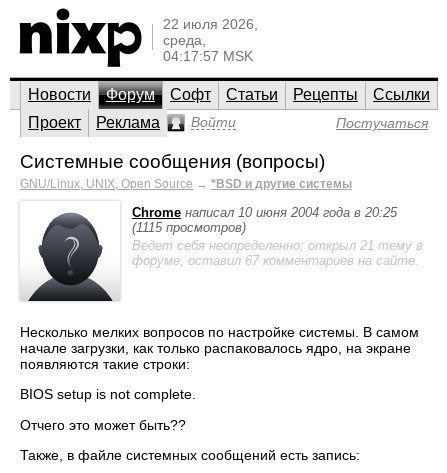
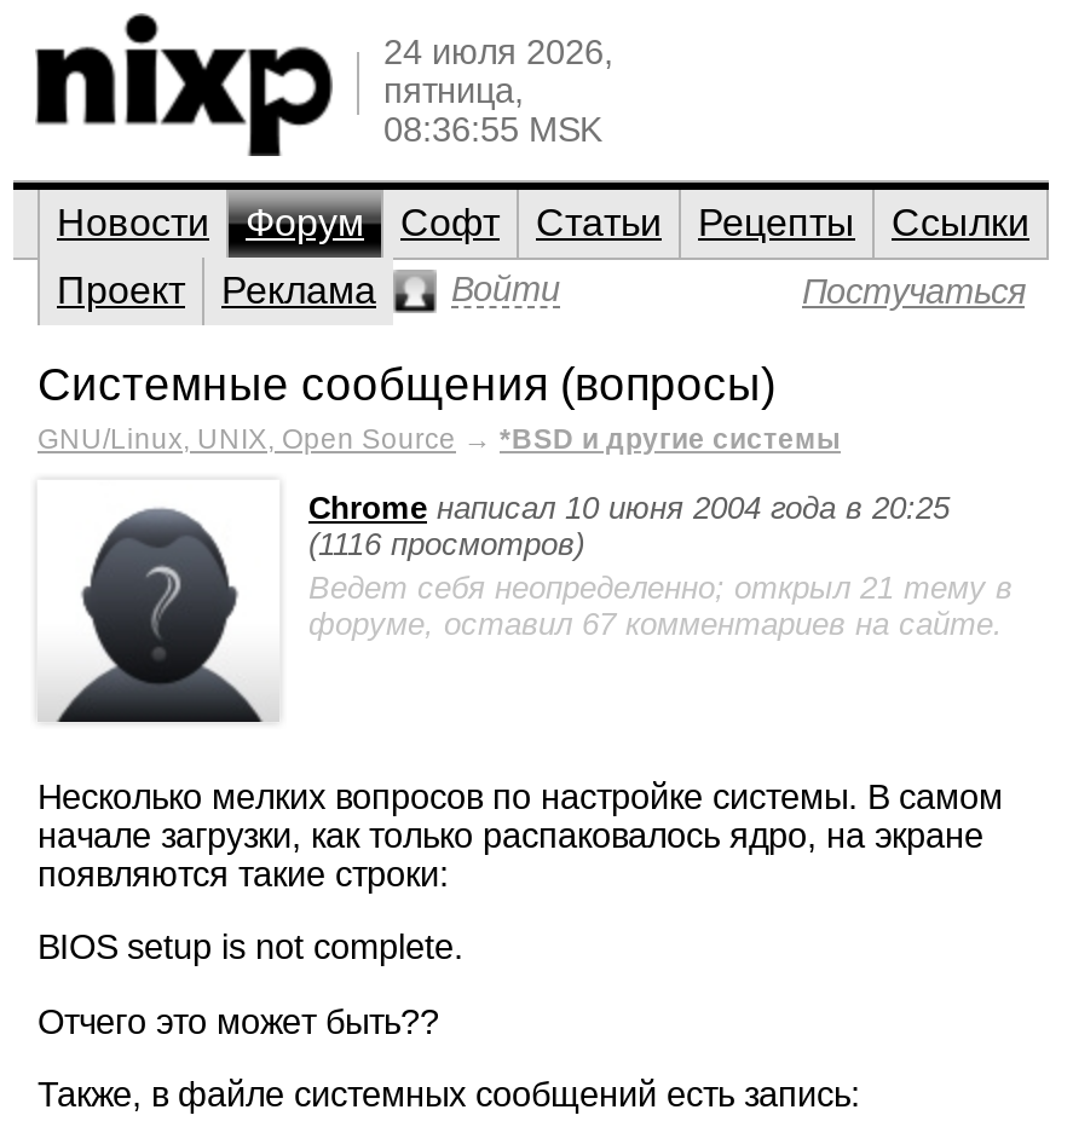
- 22 июля 2026,
- среда,
- 04:17:57 MSK
+ 24 июля 2026,
+ пятница,
+ 08:36:55 MSK

- (1115 просмотров)
+ (1116 просмотров)
